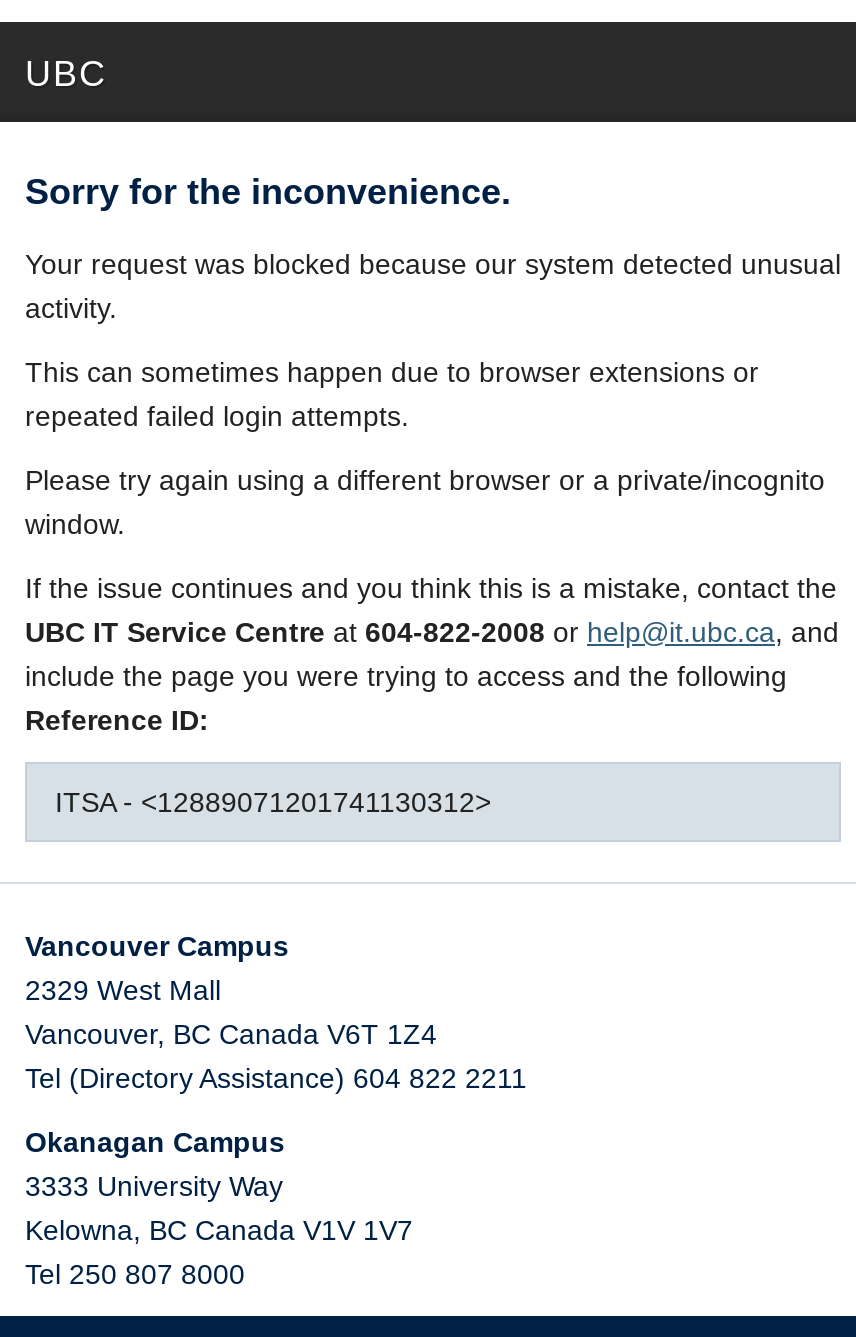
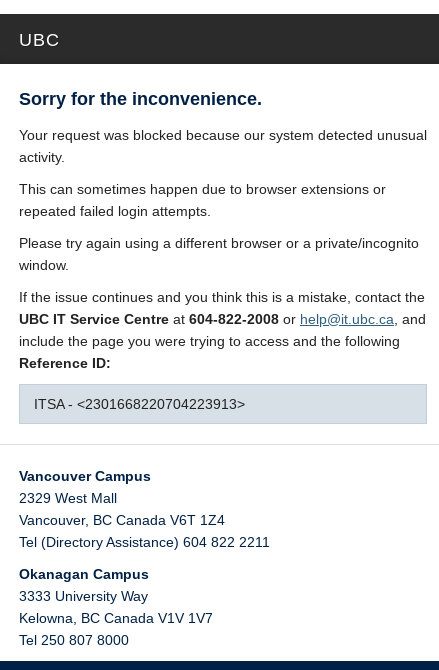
- ITSA - <12889071201741130312>
+ ITSA - <2301668220704223913>
